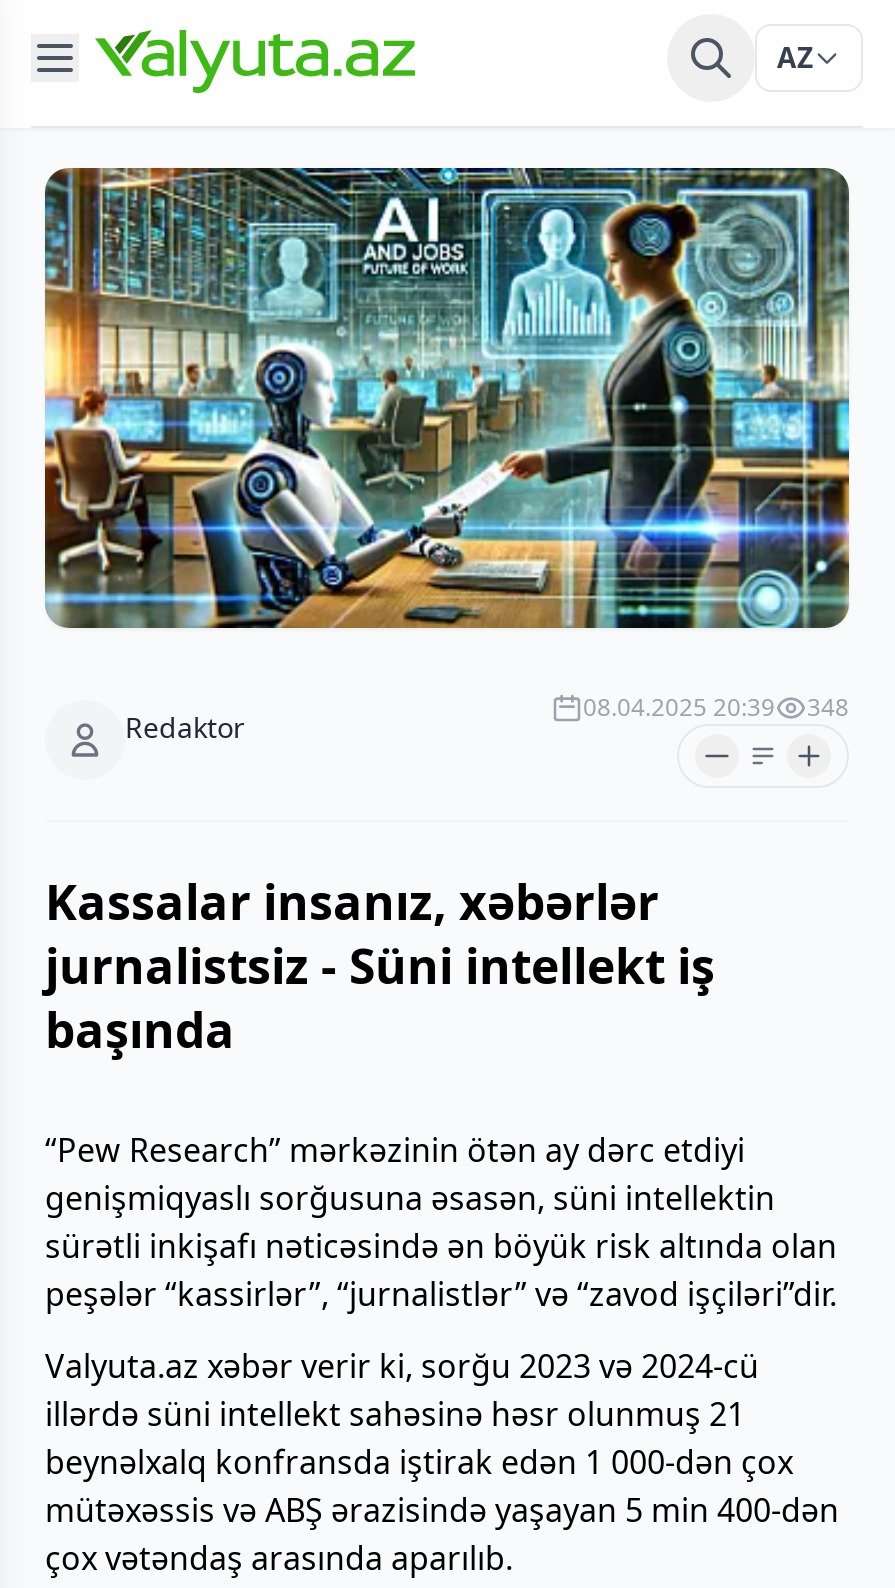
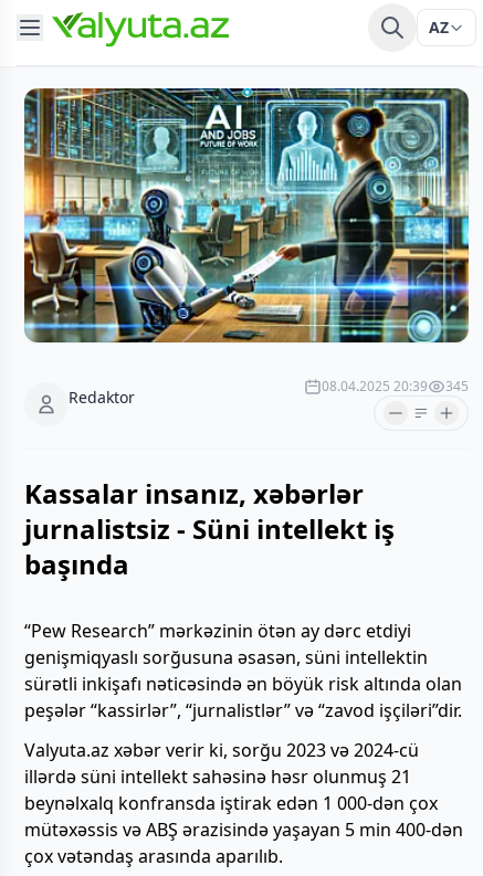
- 08.04.2025 20:39 348
+ 08.04.2025 20:39 345
